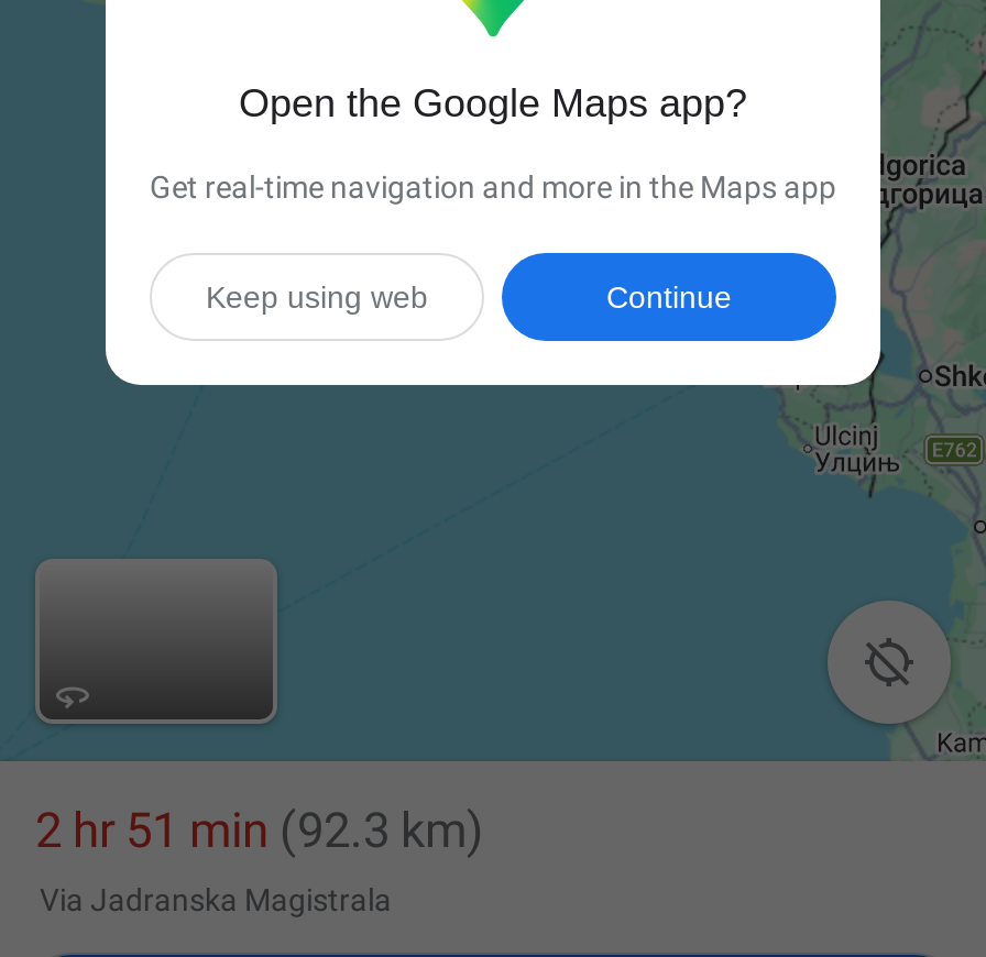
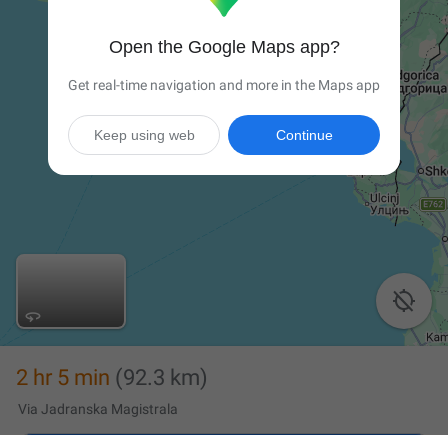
- 2 hr 51 min (92.3 km)
+ 2 hr 5 min (92.3 km)
